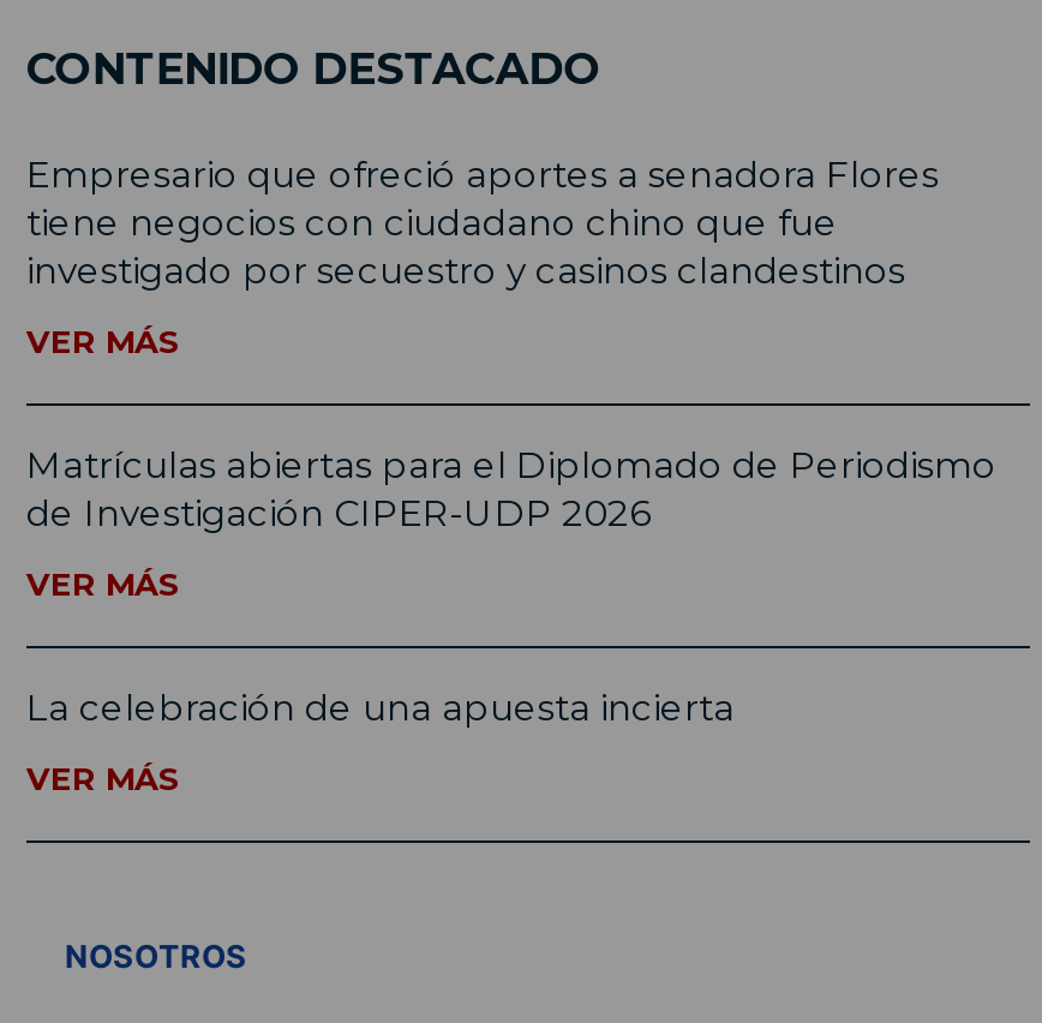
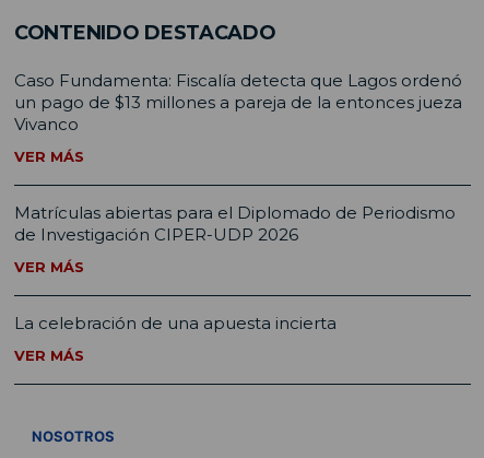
- Empresario que ofreció aportes a senadora Flores
- tiene negocios con ciudadano chino que fue
- investigado por secuestro y casinos clandestinos
+ Caso Fundamenta: Fiscalía detecta que Lagos ordenó
+ un pago de $13 millones a pareja de la entonces jueza
+ Vivanco
